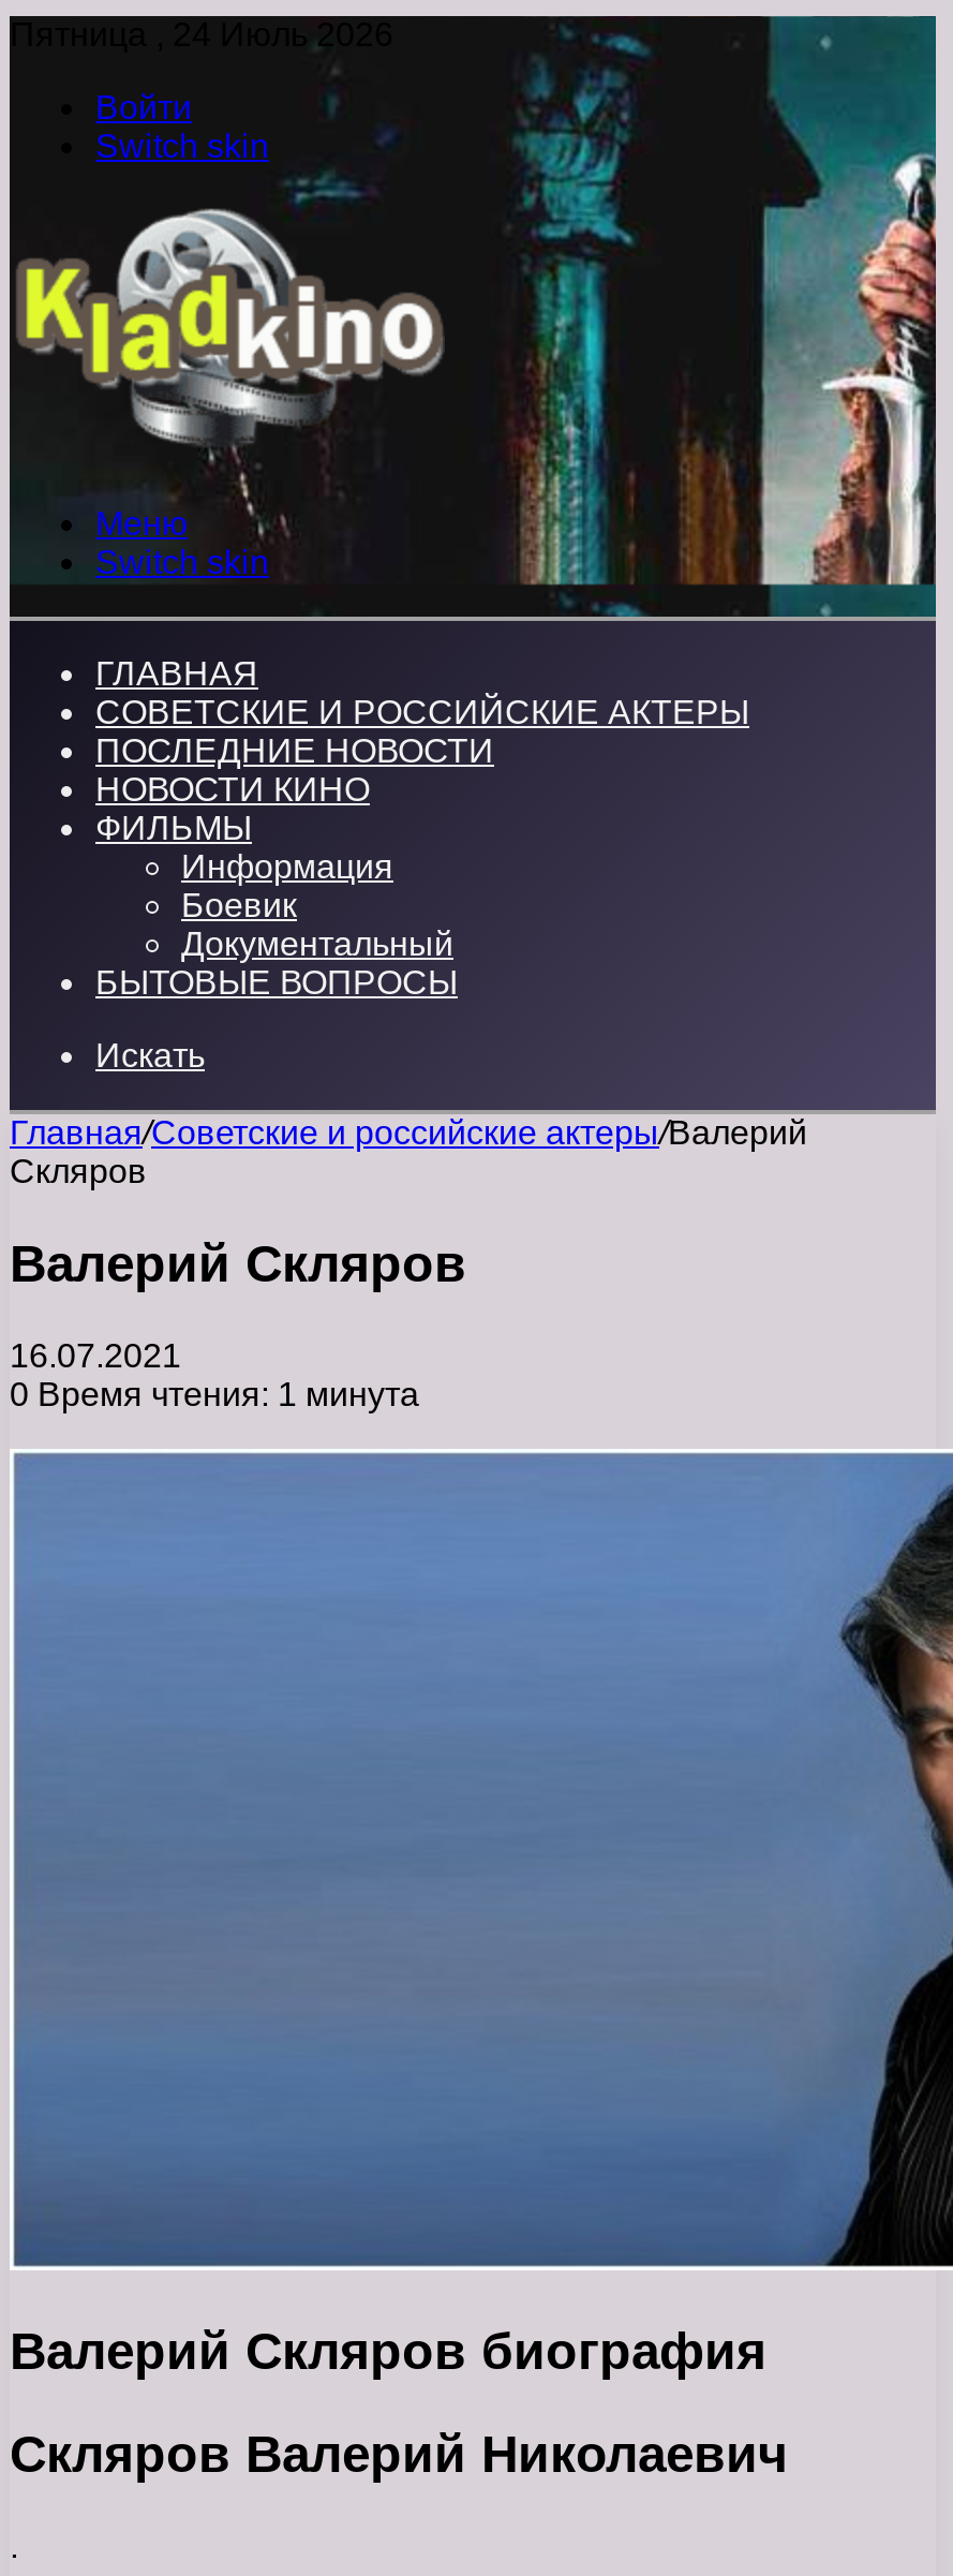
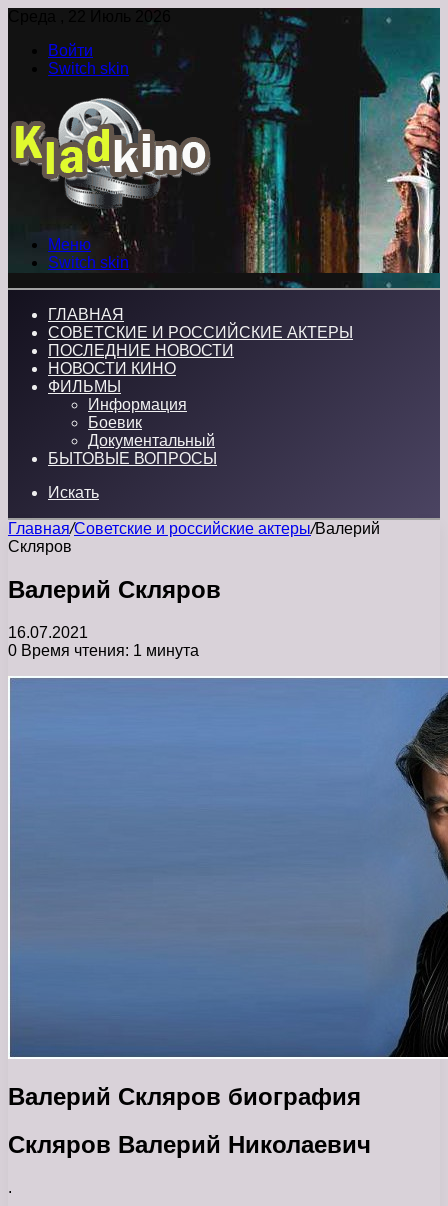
- Пятница , 24 Июль 2026
+ Среда , 22 Июль 2026
